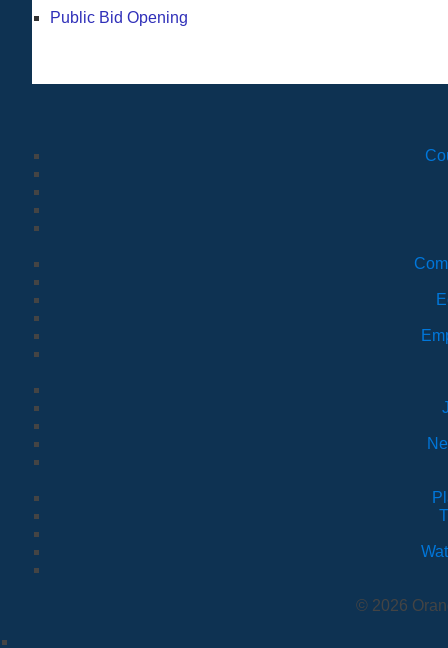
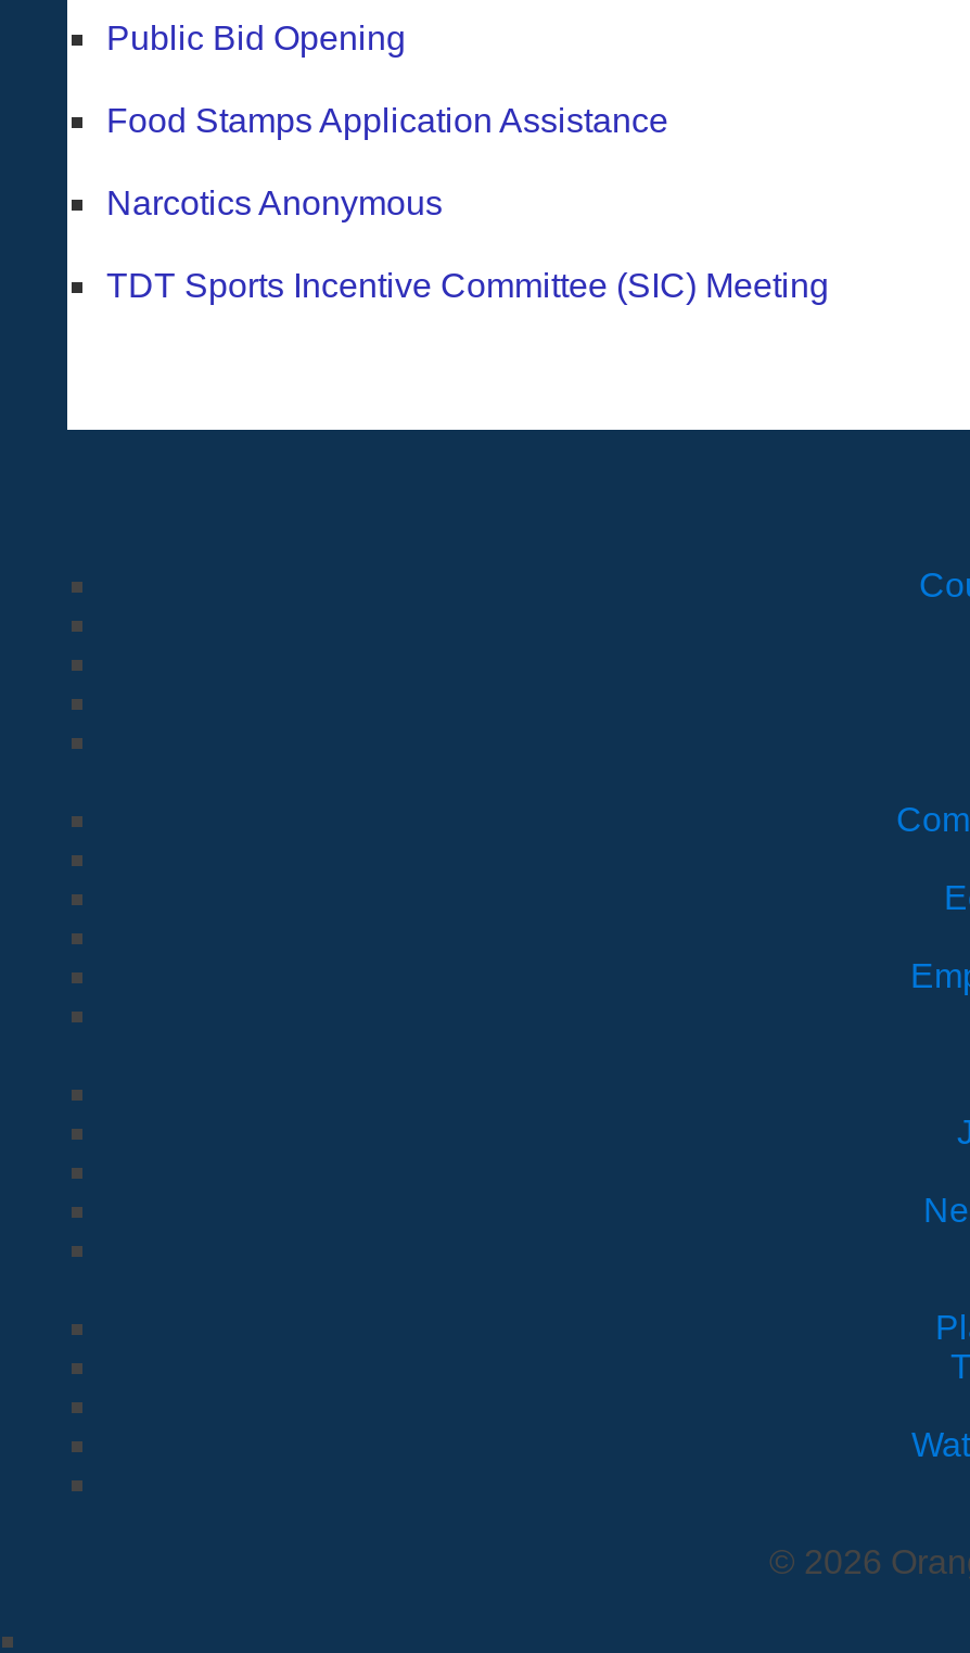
+ Food Stamps Application Assistance
+ Narcotics Anonymous
+ TDT Sports Incentive Committee (SIC) Meeting
